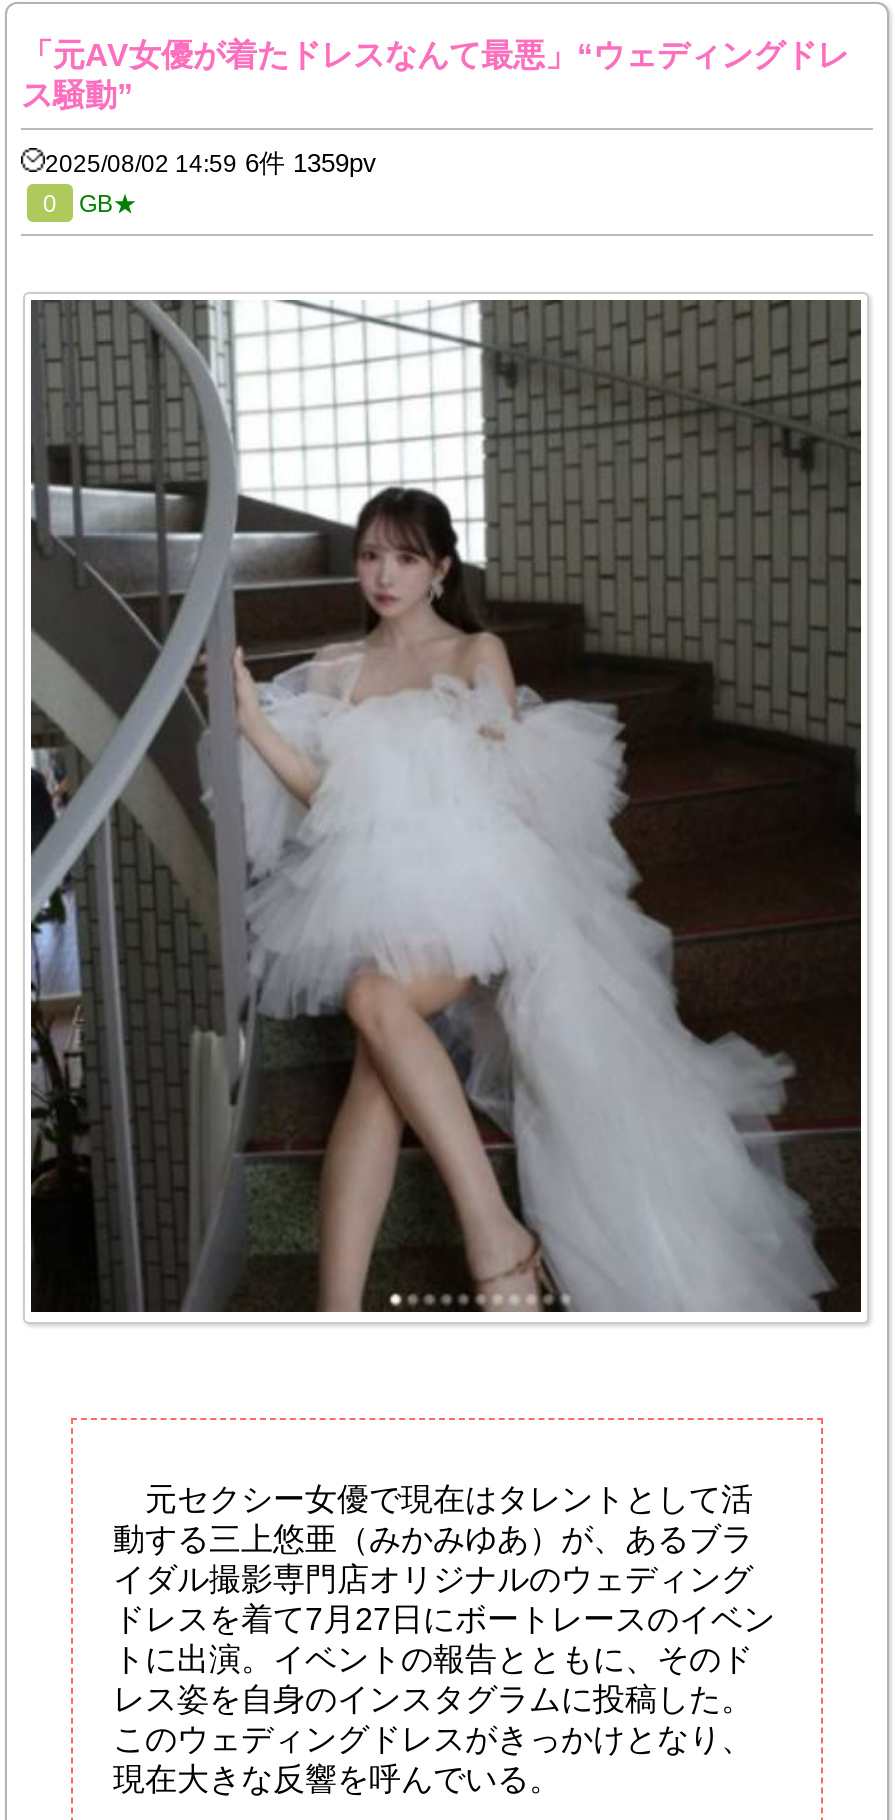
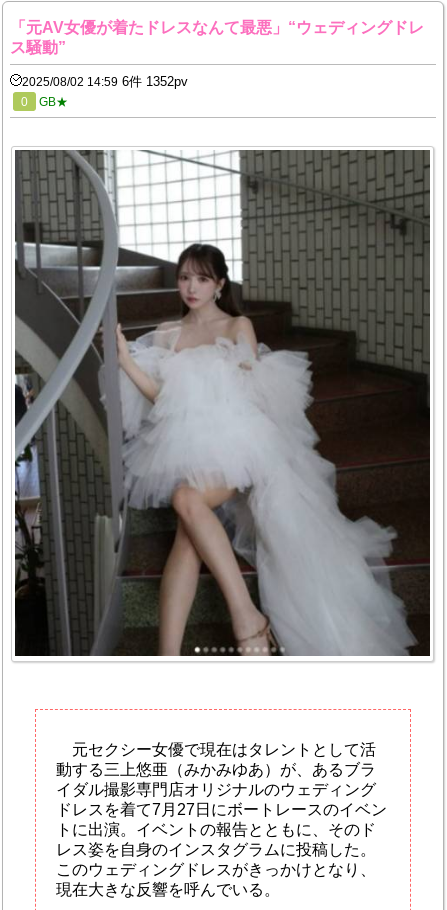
- 2025/08/02 14:59 6件 1359pv
+ 2025/08/02 14:59 6件 1352pv
